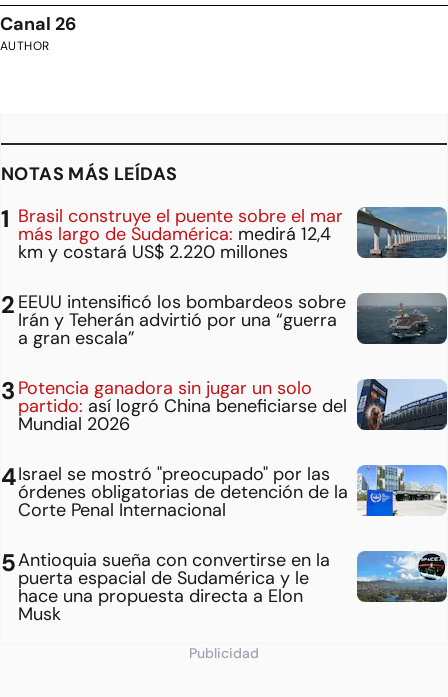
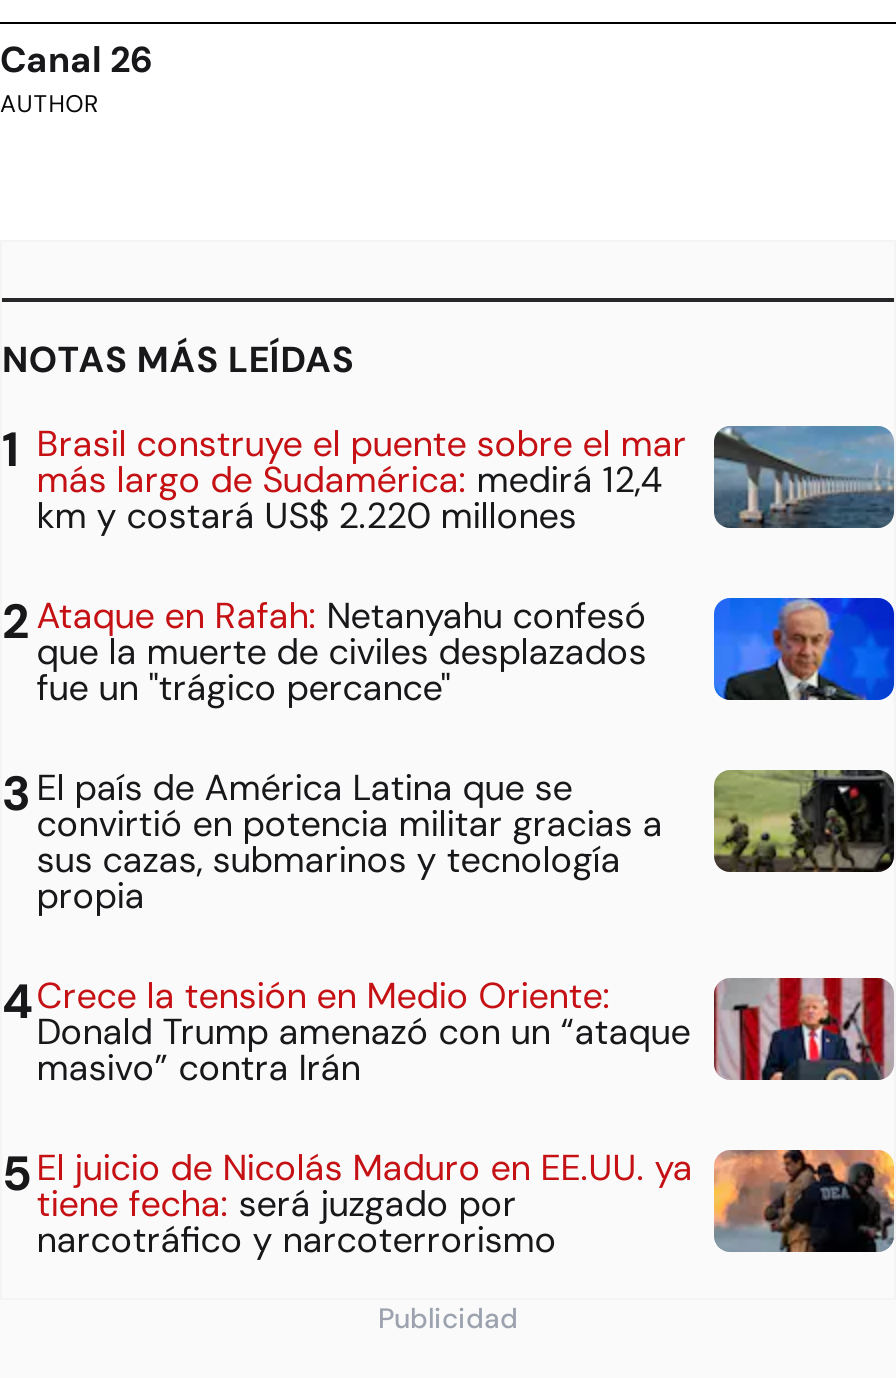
- [image]
- EEUU intensificó los bombardeos sobre
- Irán y Teherán advirtió por una “guerra
- a gran escala”
+ [image]
+ Ataque en Rafah: Netanyahu confesó
+ que la muerte de civiles desplazados
+ fue un "trágico percance"

- [image]
- Potencia ganadora sin jugar un solo
- partido: así logró China beneficiarse del
- Mundial 2026
+ [image]
+ El país de América Latina que se
+ convirtió en potencia militar gracias a
+ sus cazas, submarinos y tecnología
+ propia

- [image]
- Israel se mostró "preocupado" por las
- órdenes obligatorias de detención de la
- Corte Penal Internacional
+ [image]
+ Crece la tensión en Medio Oriente:
+ Donald Trump amenazó con un “ataque
+ masivo” contra Irán

- [image]
- Antioquia sueña con convertirse en la
- puerta espacial de Sudamérica y le
- hace una propuesta directa a Elon
- Musk
+ [image]
+ El juicio de Nicolás Maduro en EE.UU. ya
+ tiene fecha: será juzgado por
+ narcotráfico y narcoterrorismo
